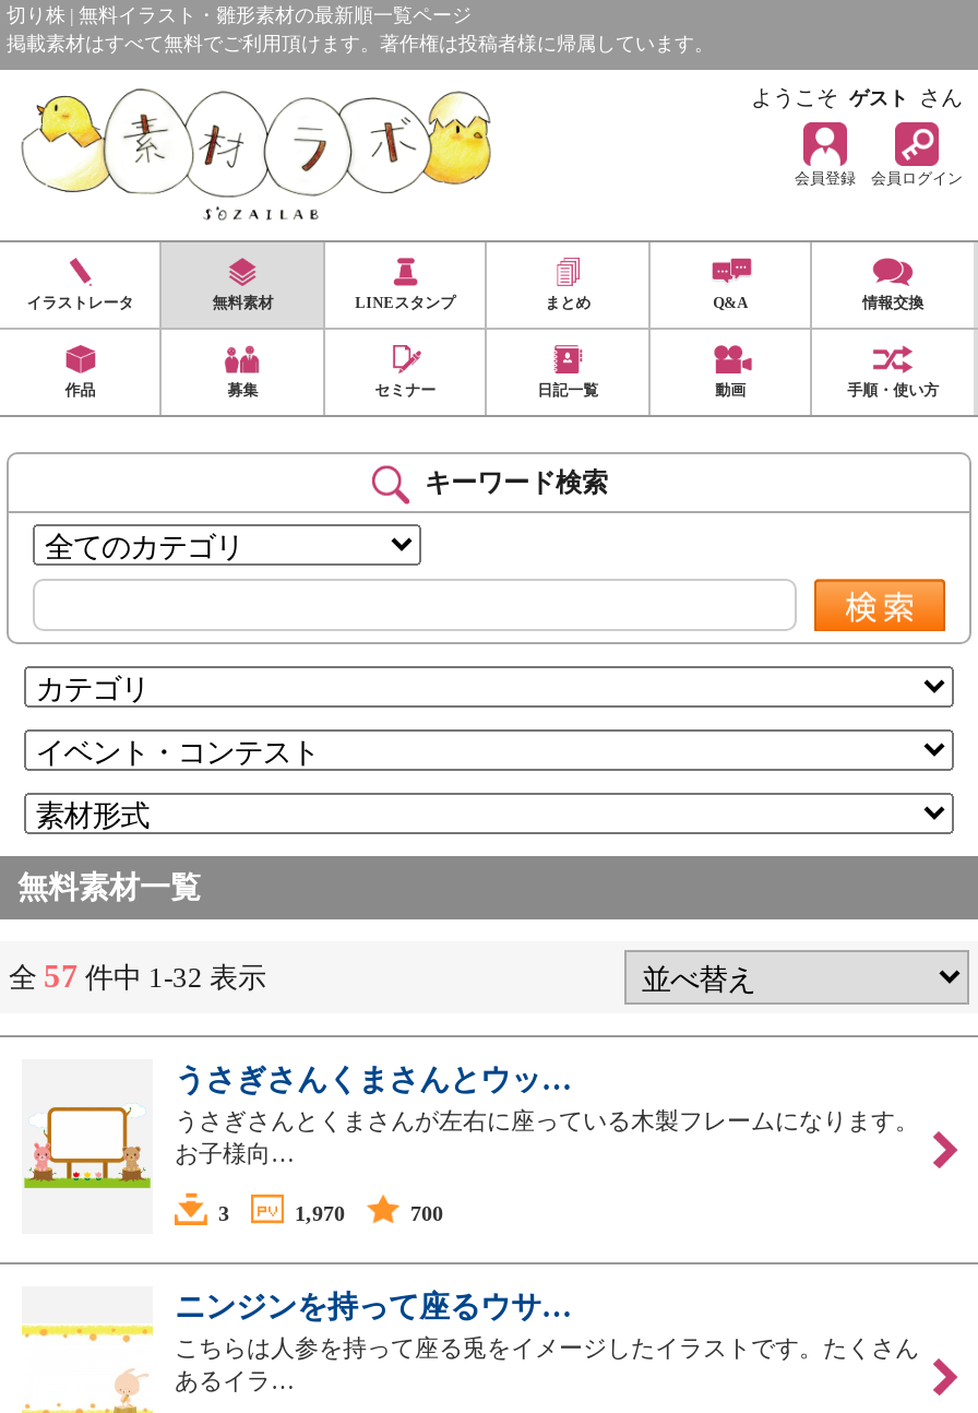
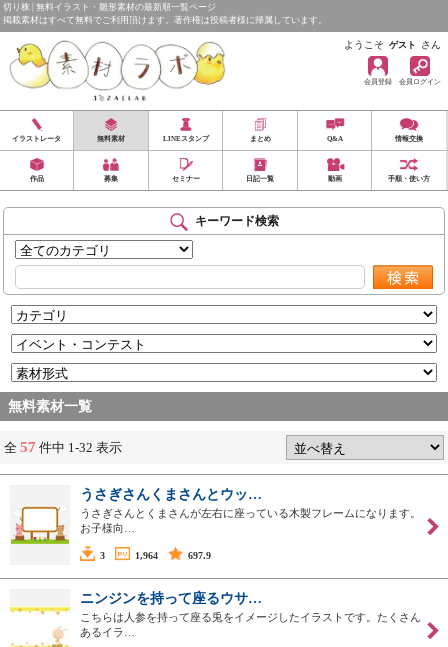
- 1,970
+ 1,964

- 700
+ 697.9
